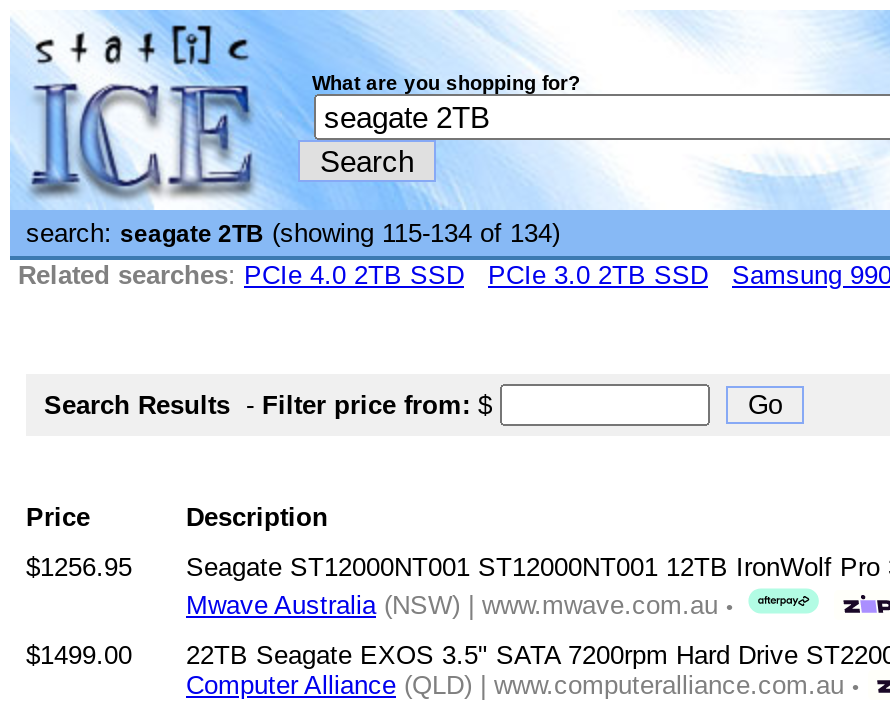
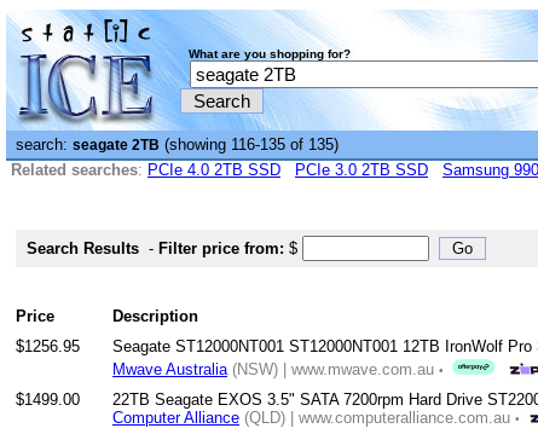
- search: seagate 2TB (showing 115-134 of 134)
+ search: seagate 2TB (showing 116-135 of 135)
